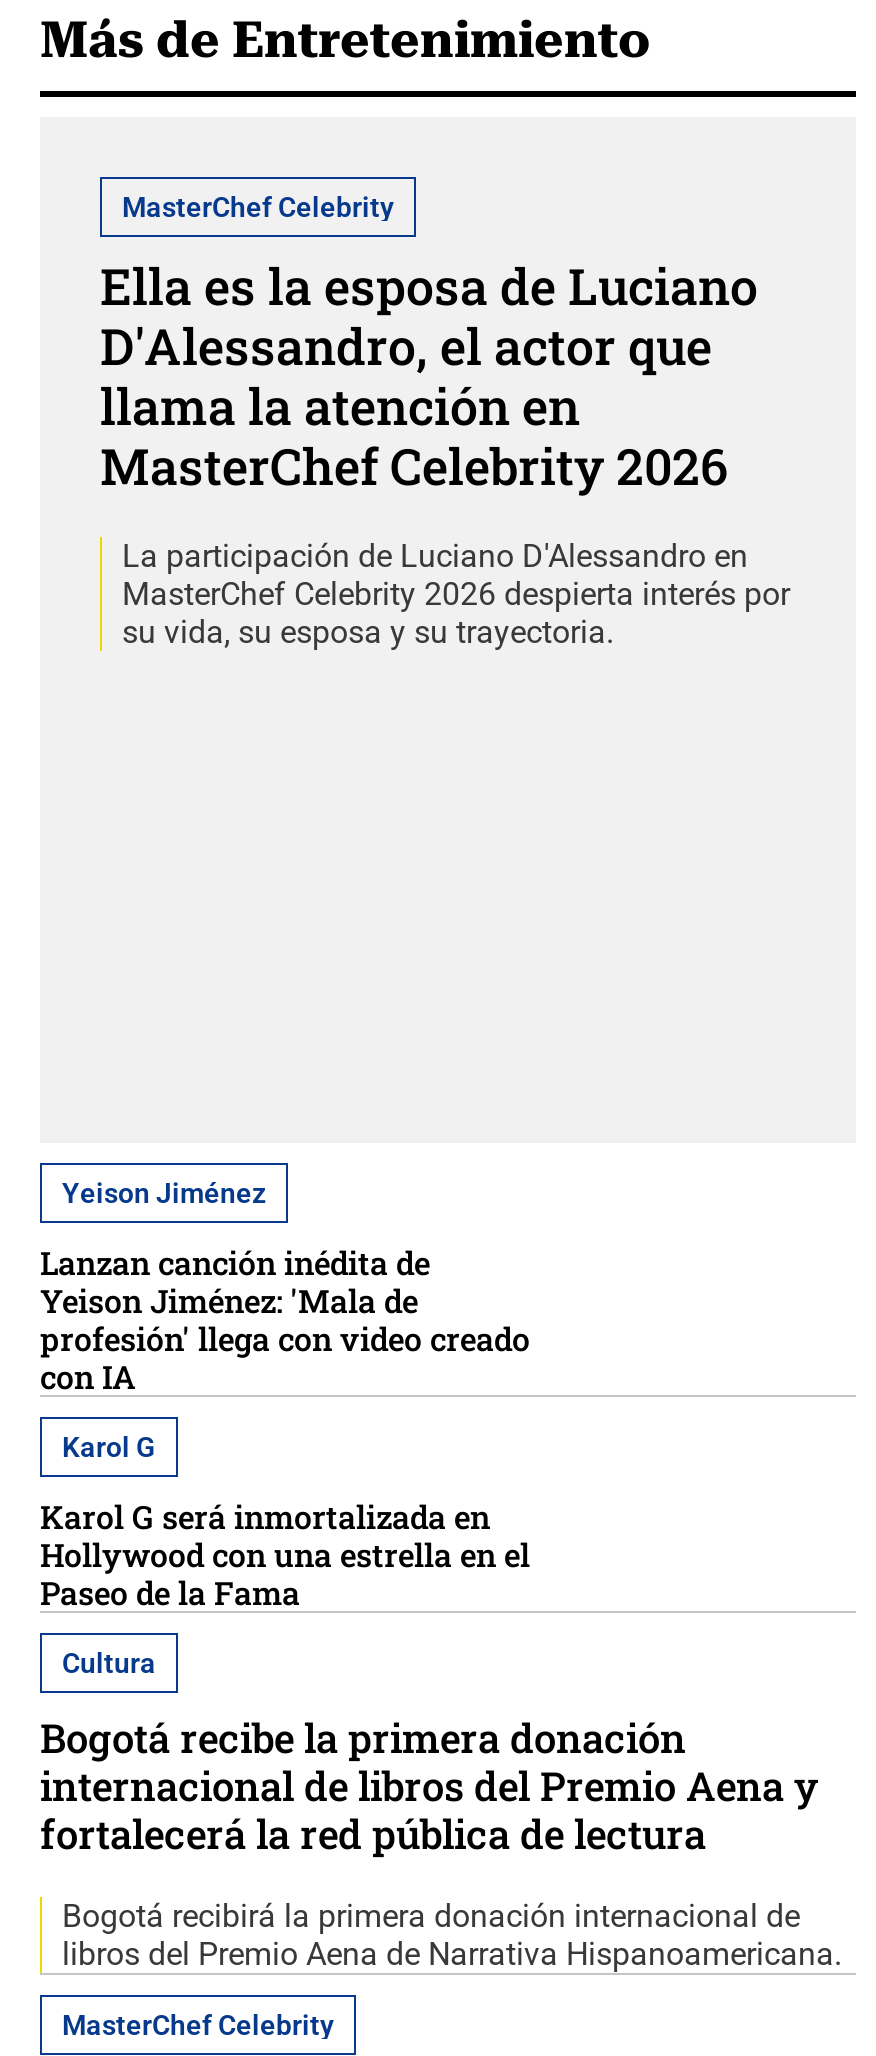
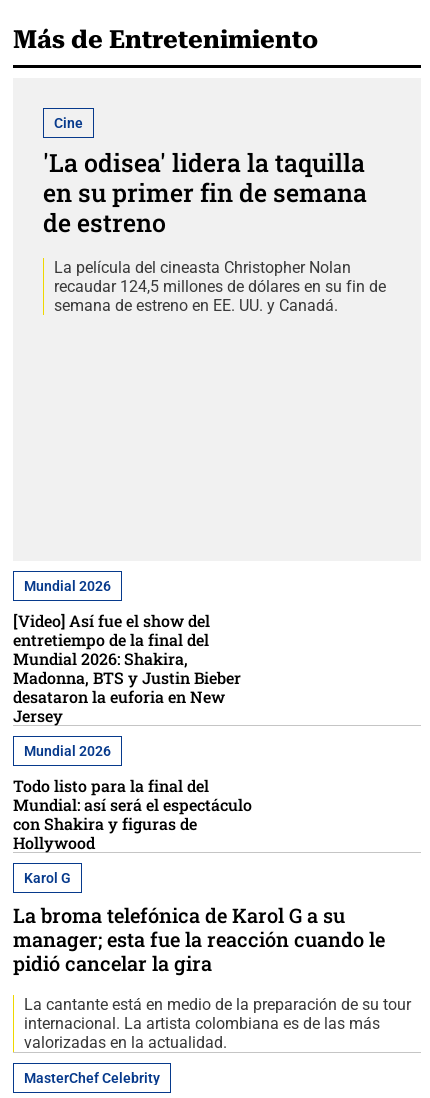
- MasterChef Celebrity
- Ella es la esposa de Luciano
- D'Alessandro, el actor que
- llama la atención en
- MasterChef Celebrity 2026
- La participación de Luciano D'Alessandro en
- MasterChef Celebrity 2026 despierta interés por
- su vida, su esposa y su trayectoria.
+ Cine
+ 'La odisea' lidera la taquilla
+ en su primer fin de semana
+ de estreno
+ La película del cineasta Christopher Nolan
+ recaudar 124,5 millones de dólares en su fin de
+ semana de estreno en EE. UU. y Canadá.

- Yeison Jiménez
- Lanzan canción inédita de
- Yeison Jiménez: 'Mala de
- profesión' llega con video creado
- con IA
+ Mundial 2026
+ [Video] Así fue el show del
+ entretiempo de la final del
+ Mundial 2026: Shakira,
+ Madonna, BTS y Justin Bieber
+ desataron la euforia en New
+ Jersey
+ Mundial 2026
+ Todo listo para la final del
+ Mundial: así será el espectáculo
+ con Shakira y figuras de
+ Hollywood

moved down: Karol G

- Karol G será inmortalizada en
- Hollywood con una estrella en el
- Paseo de la Fama
- Cultura
- Bogotá recibe la primera donación
- internacional de libros del Premio Aena y
- fortalecerá la red pública de lectura
- Bogotá recibirá la primera donación internacional de
- libros del Premio Aena de Narrativa Hispanoamericana.
+ La broma telefónica de Karol G a su
+ manager; esta fue la reacción cuando le
+ pidió cancelar la gira
+ La cantante está en medio de la preparación de su tour
+ internacional. La artista colombiana es de las más
+ valorizadas en la actualidad.
